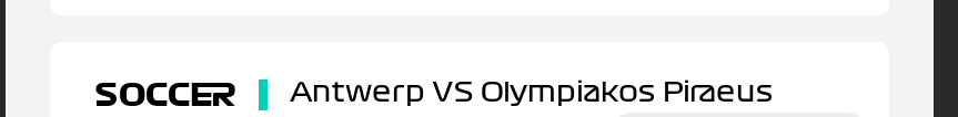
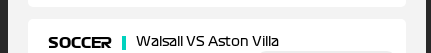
- Antwerp VS Olympiakos Piraeus
+ Walsall VS Aston Villa
